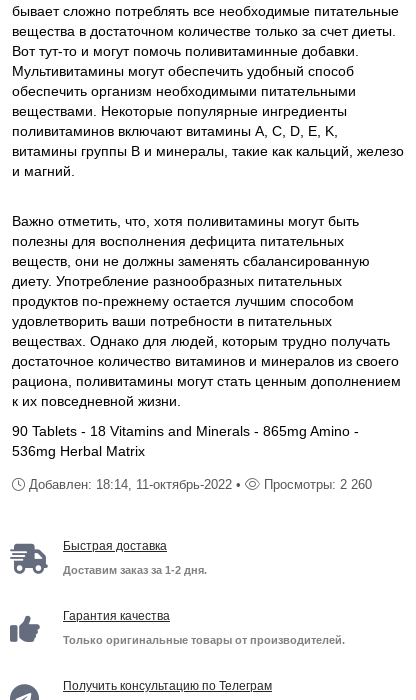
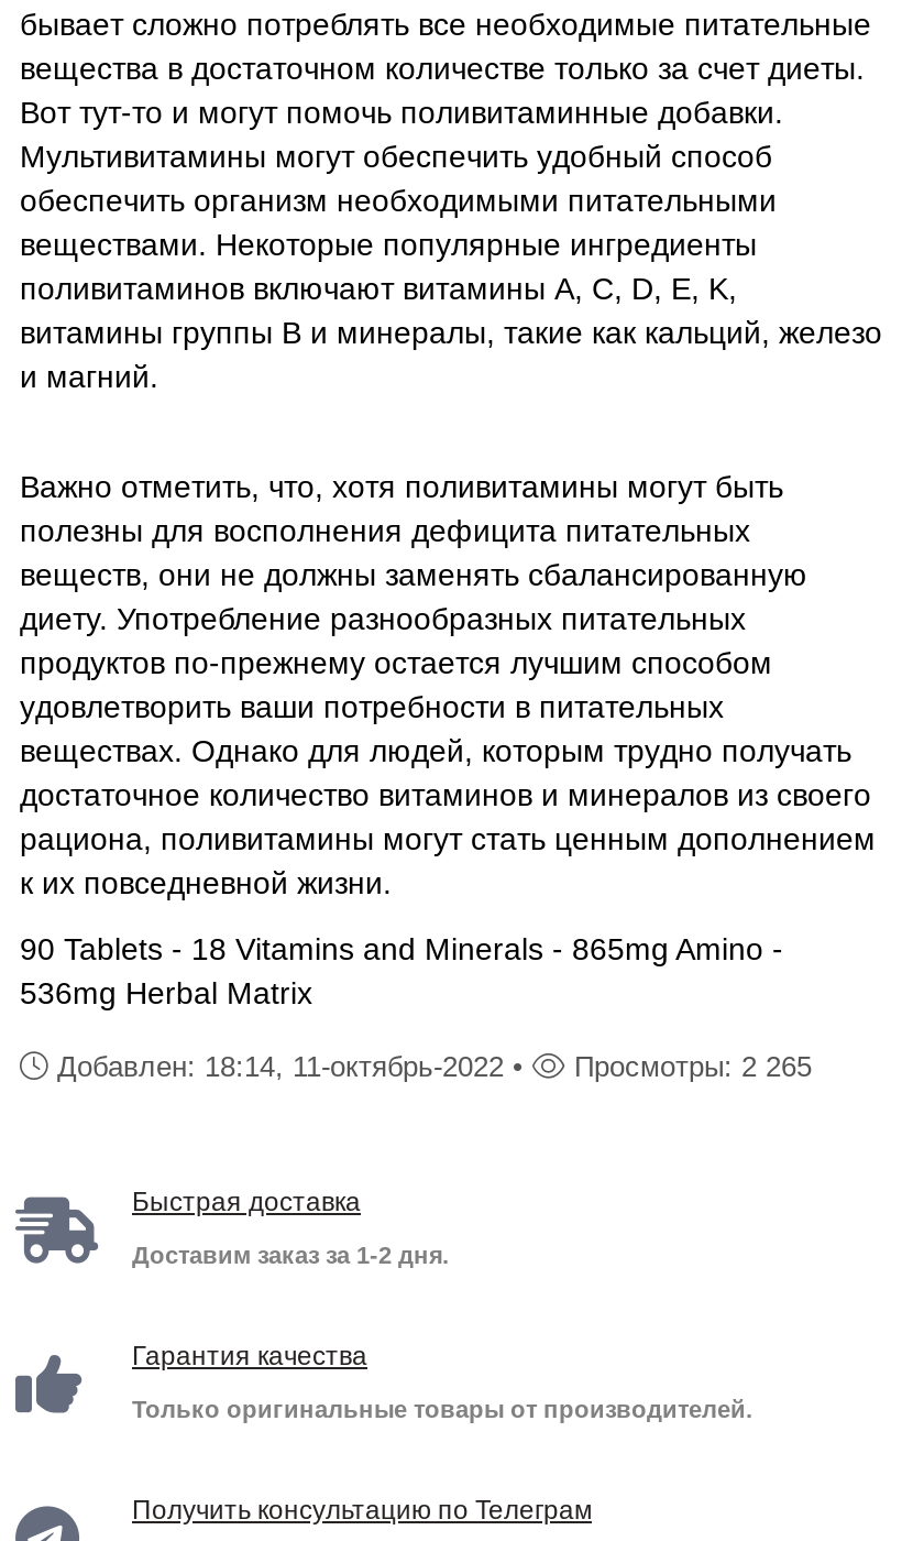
- Добавлен: 18:14, 11-октябрь-2022 • Просмотры: 2 260
+ Добавлен: 18:14, 11-октябрь-2022 • Просмотры: 2 265
